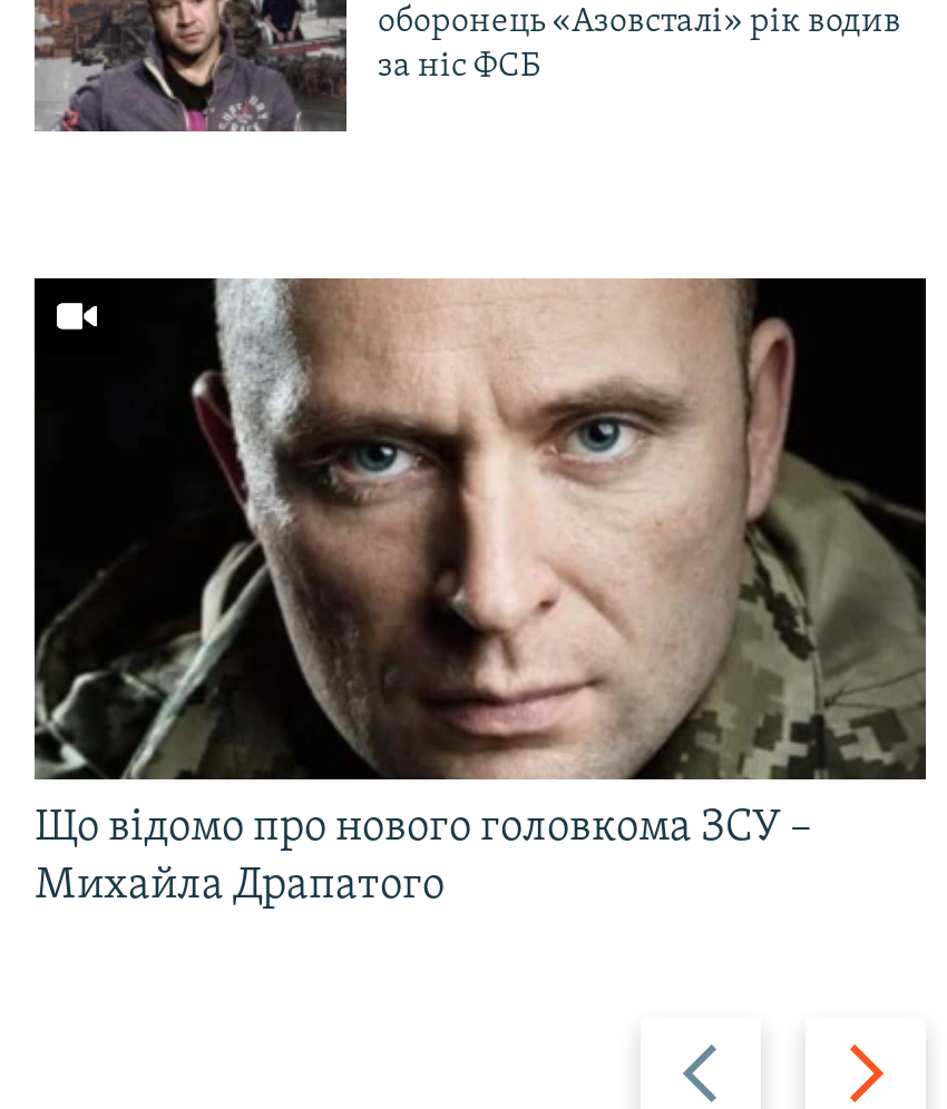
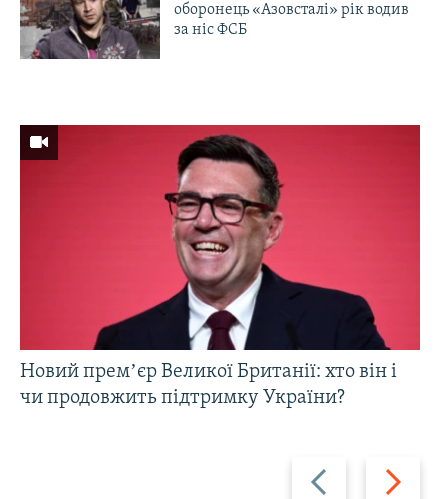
- [image]
- Що відомо про нового головкома ЗСУ –
- Михайла Драпатого
+ [image]
+ Новий премʼєр Великої Британії: хто він і
+ чи продовжить підтримку України?
